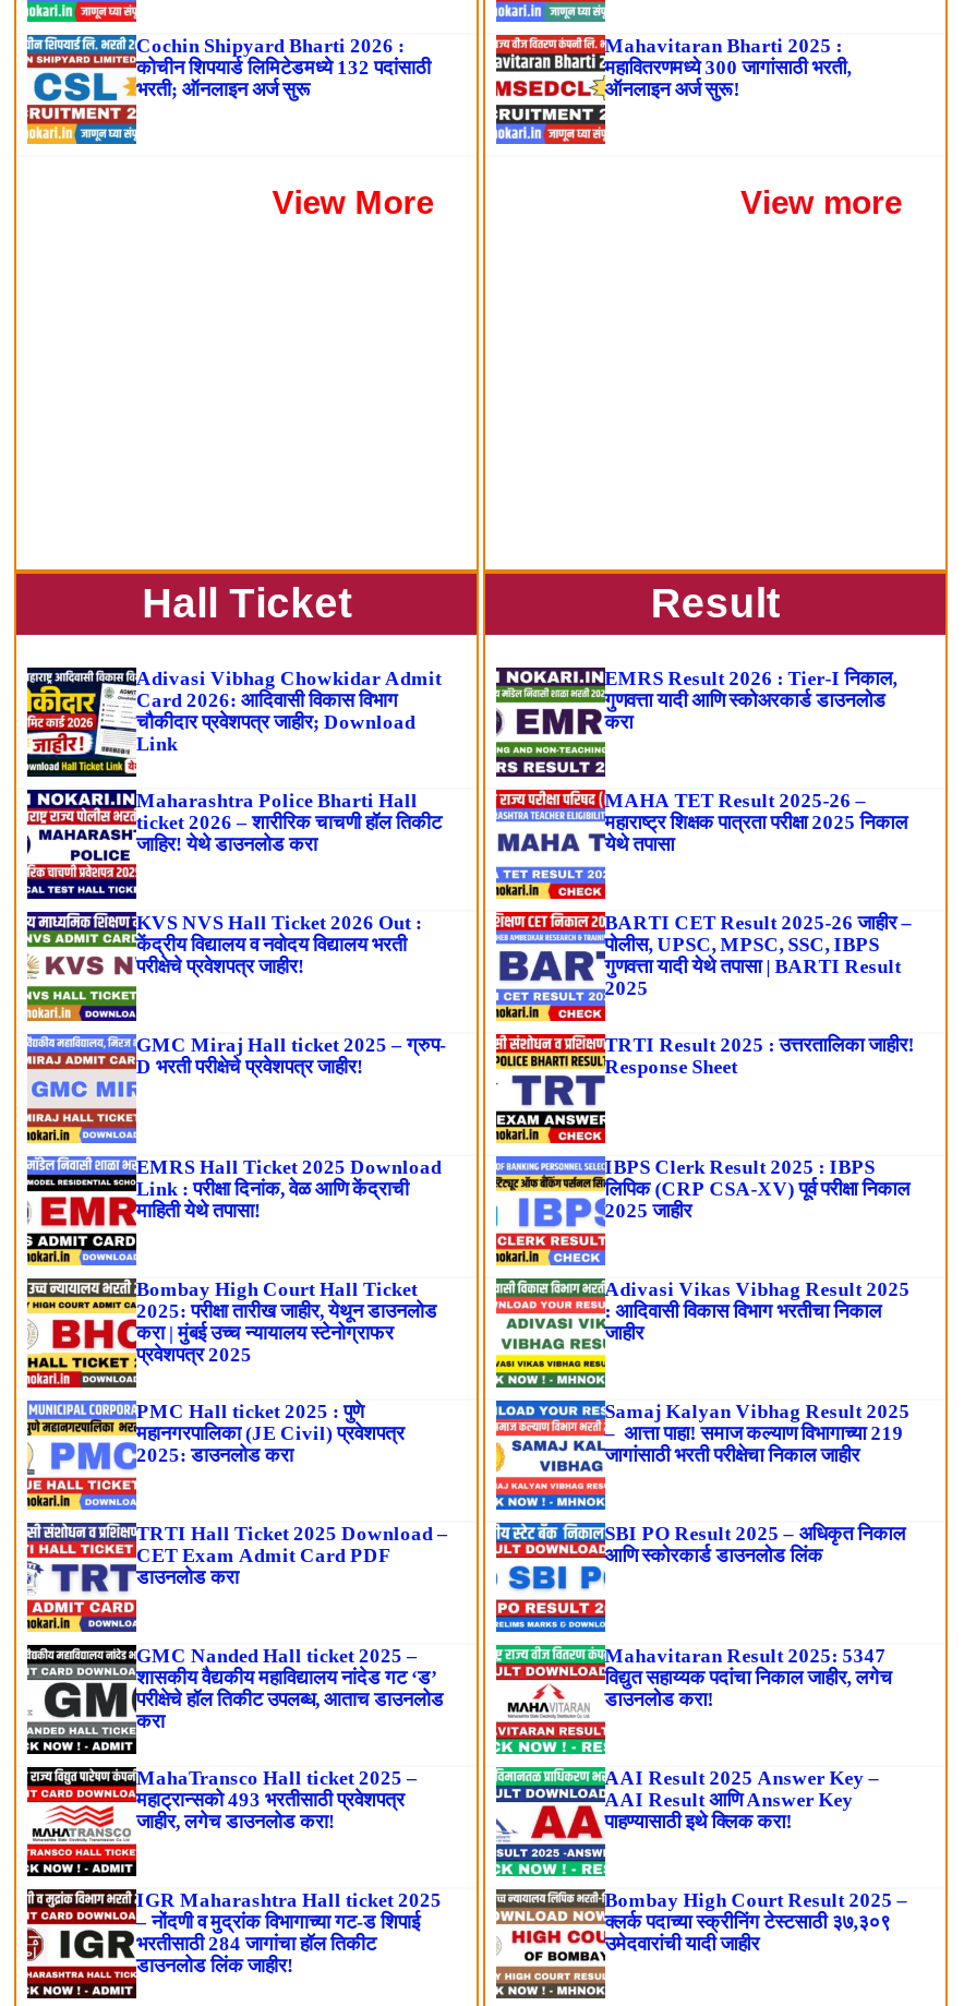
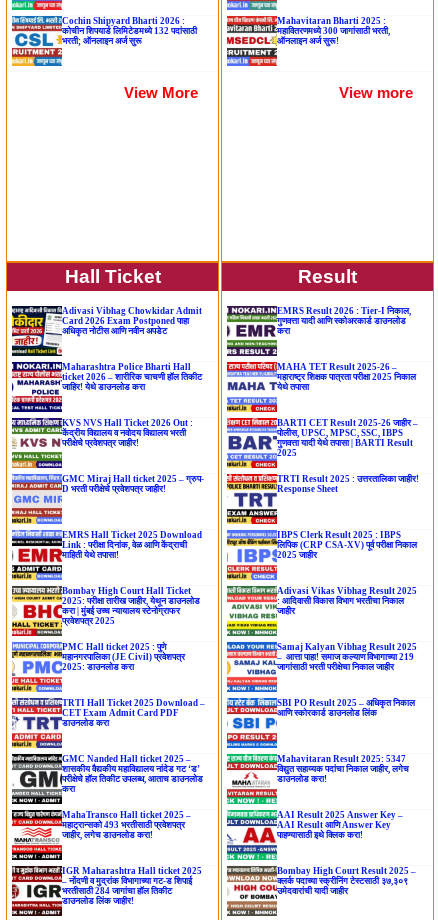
- Card 2026: आदिवासी विकास विभाग
- चौकीदार प्रवेशपत्र जाहीर; Download
- Link
+ Card 2026 Exam Postponed पाहा
+ अधिकृत नोटीस आणि नवीन अपडेट
